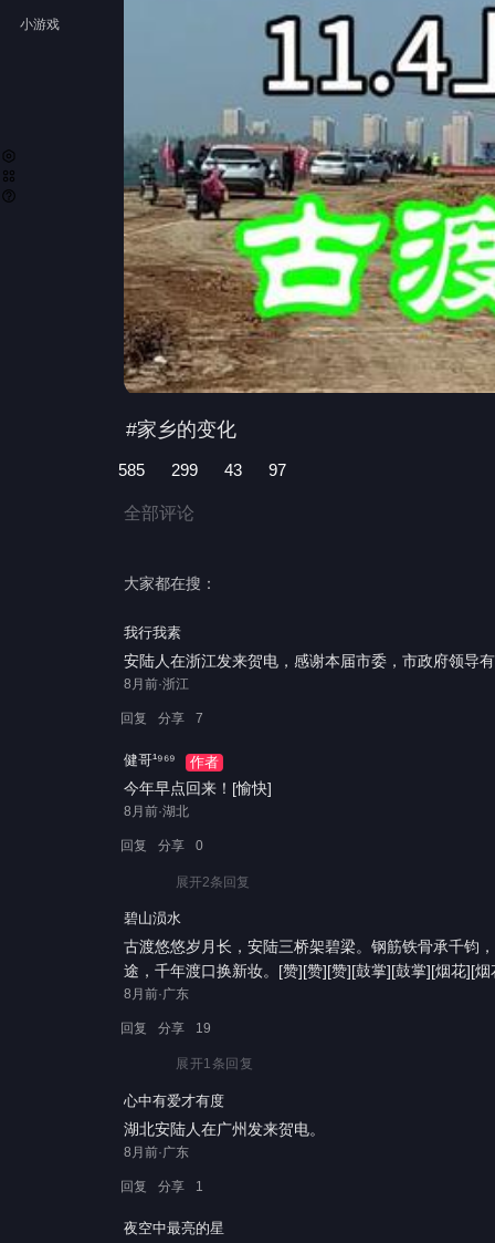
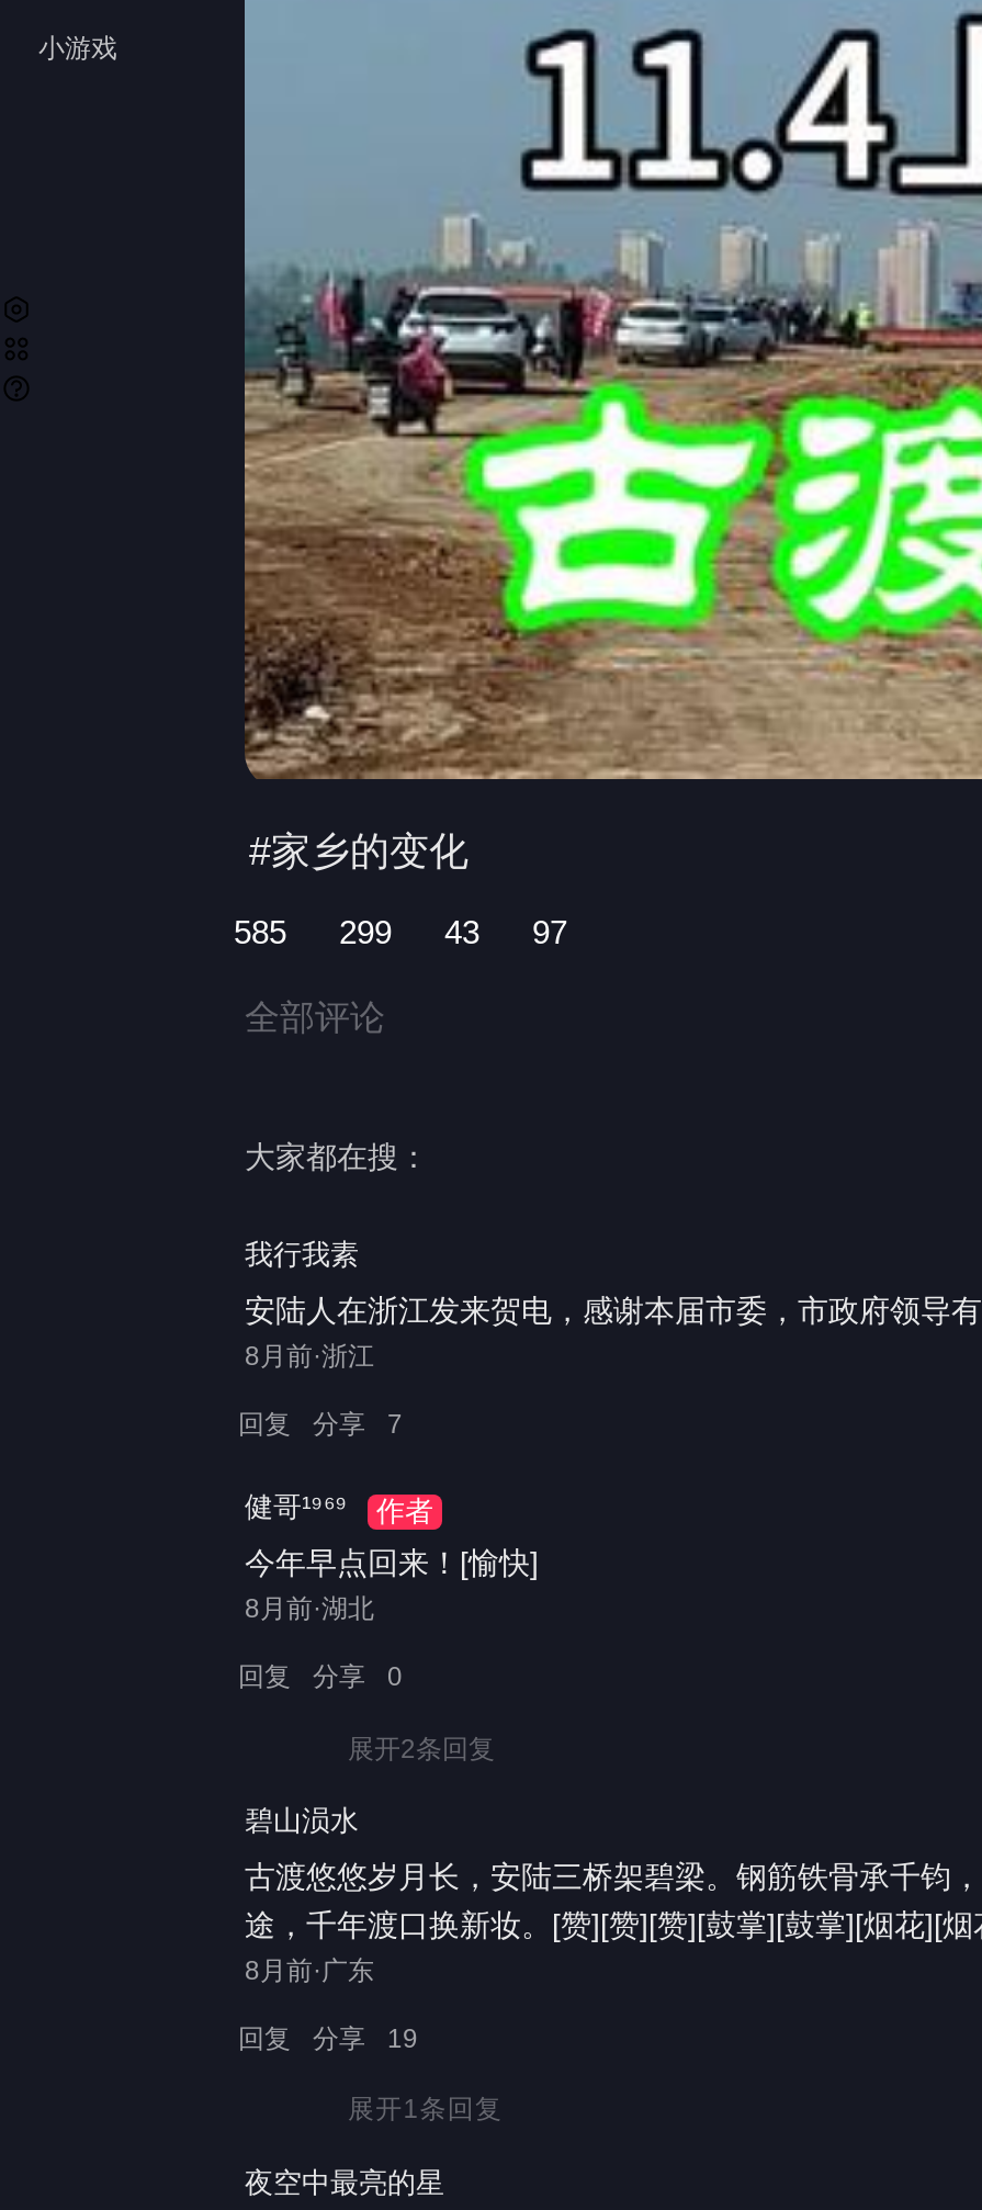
- 心中有爱才有度
- 湖北安陆人在广州发来贺电。
- 8月前·广东
- 1
- 分享
- 回复
